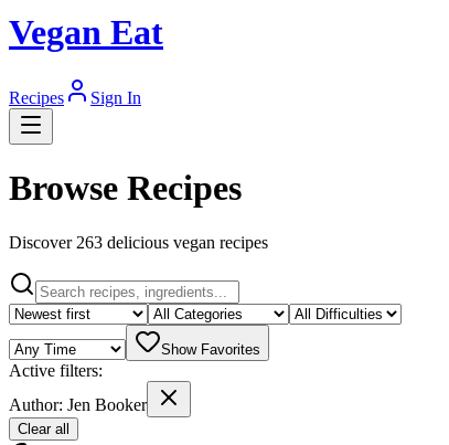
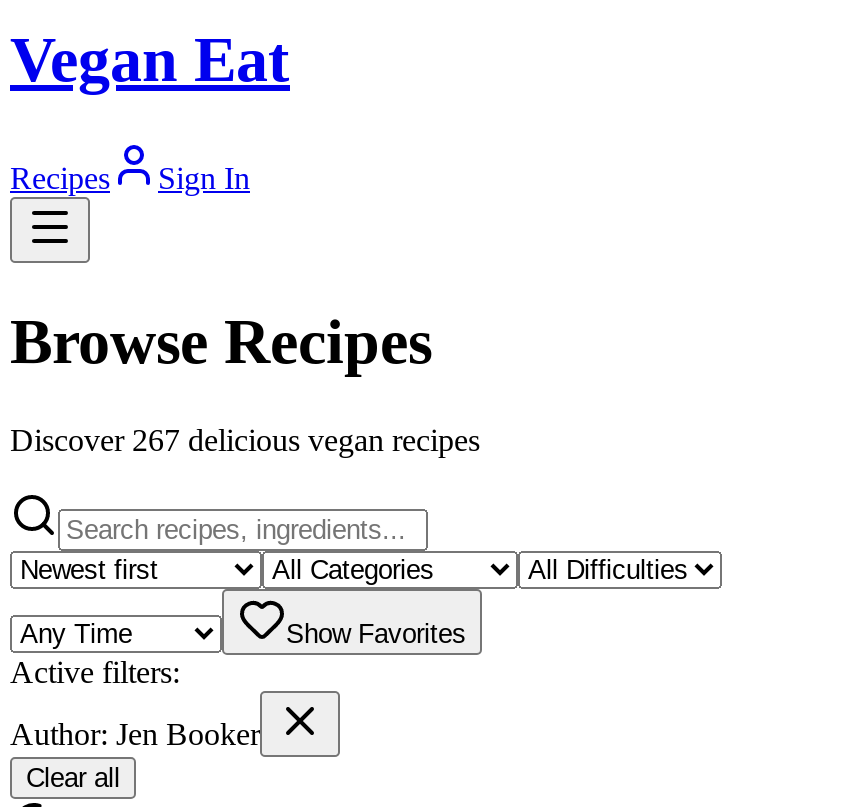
- Discover 263 delicious vegan recipes
+ Discover 267 delicious vegan recipes
